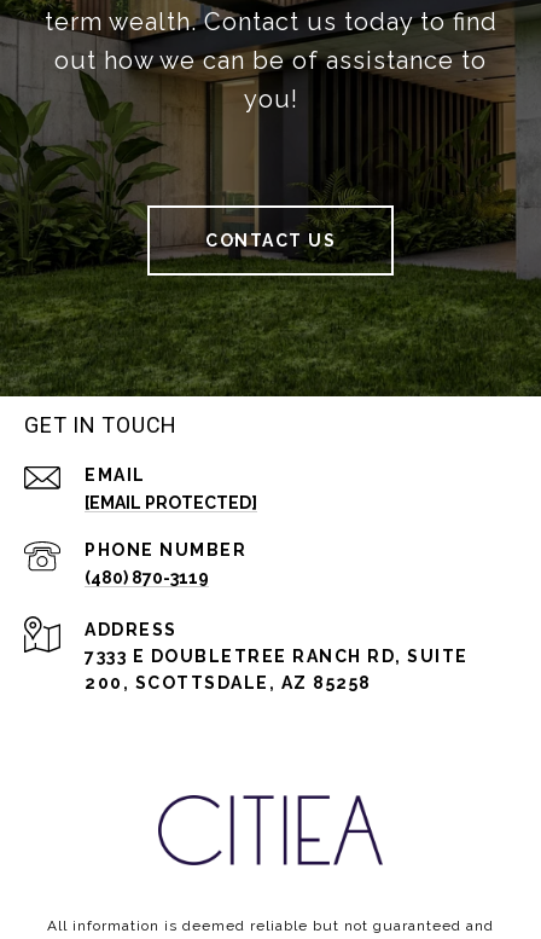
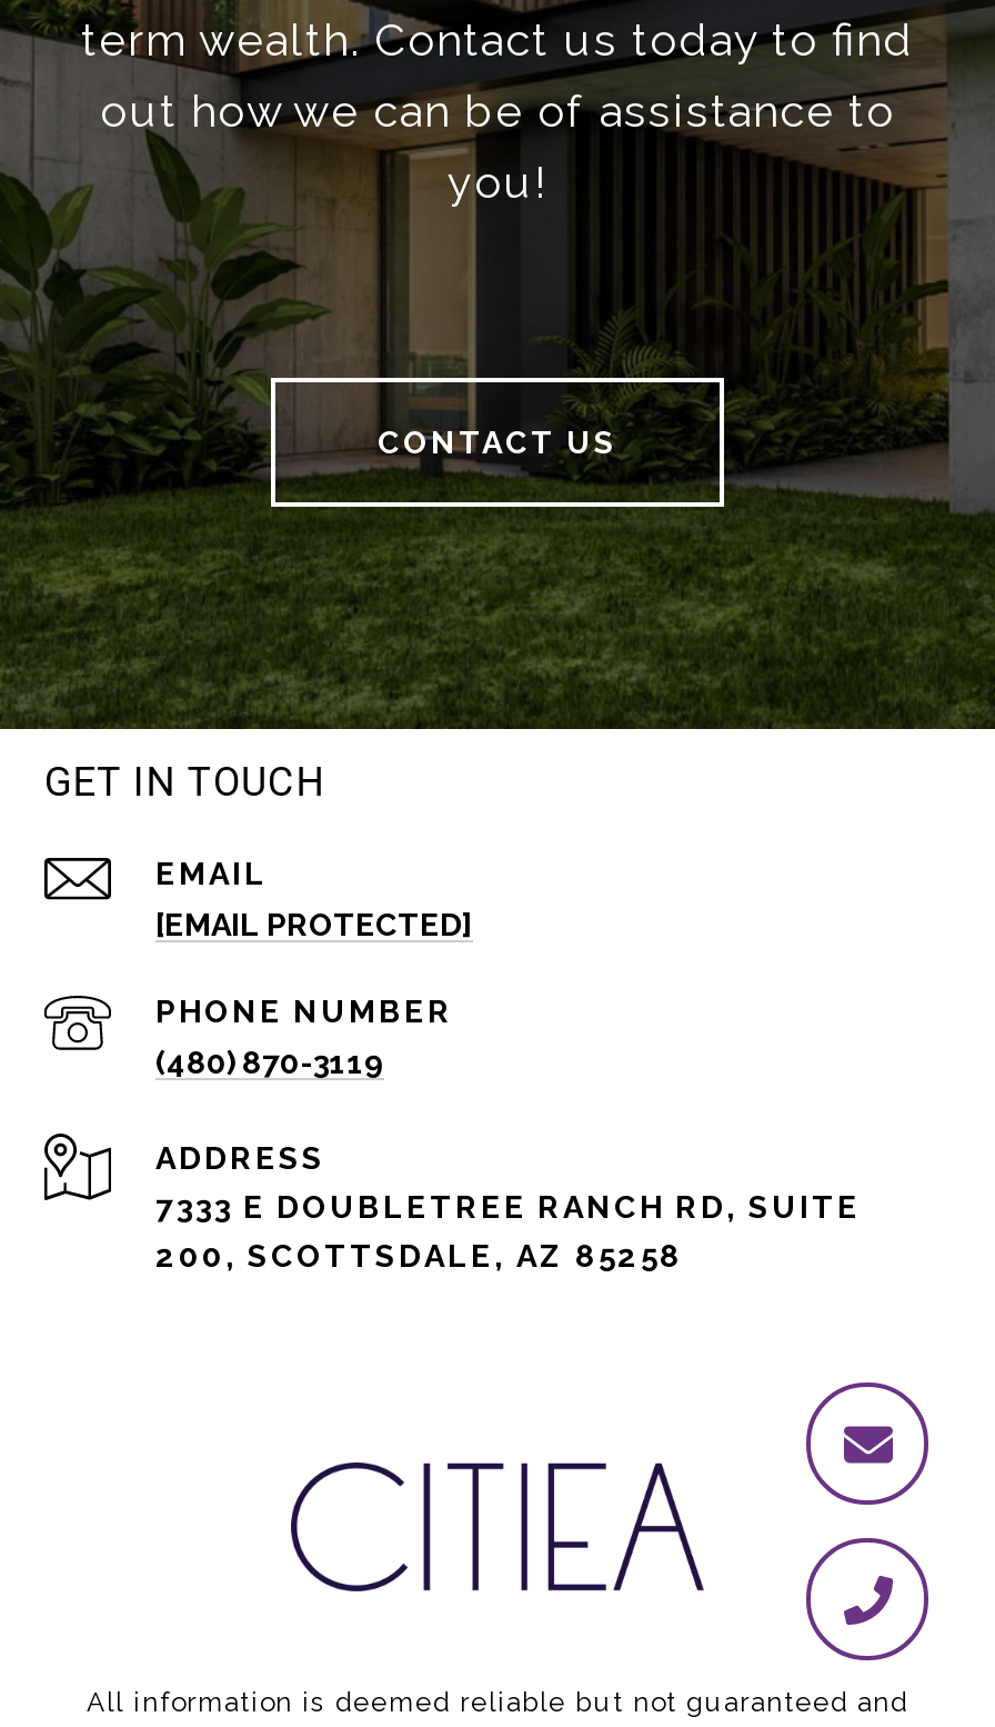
+ [image]

+ [image]
